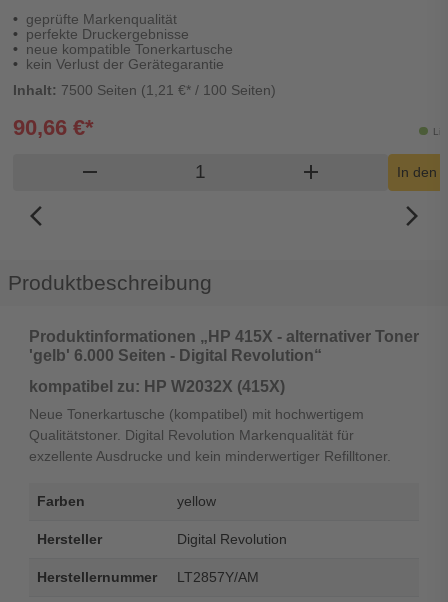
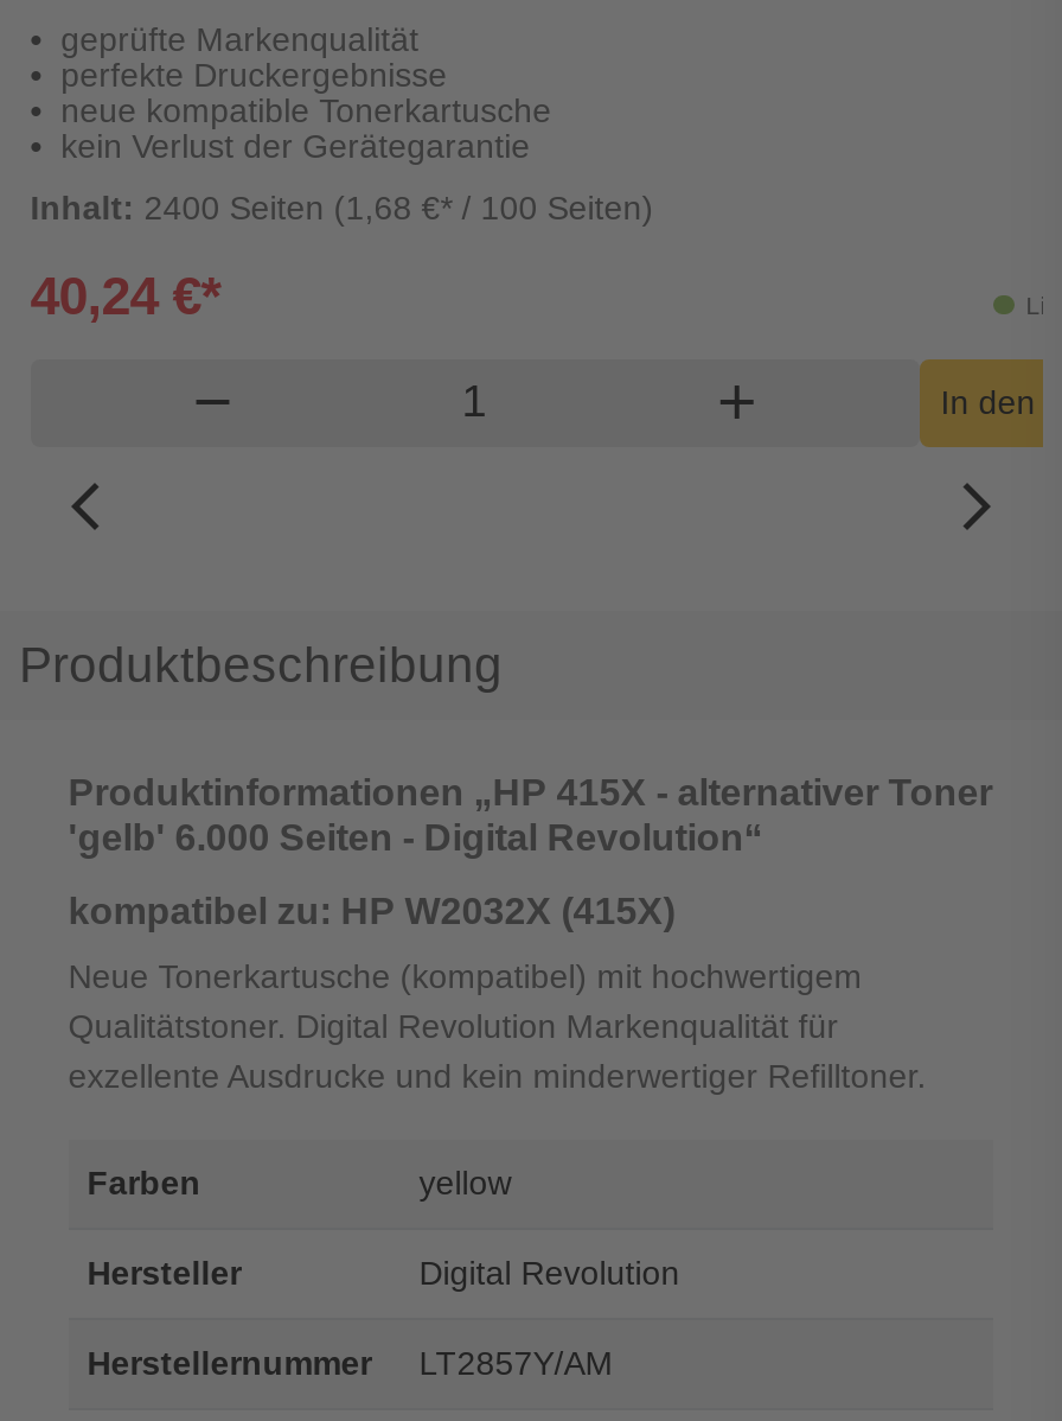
- Inhalt: 7500 Seiten (1,21 €* / 100 Seiten)
+ Inhalt: 2400 Seiten (1,68 €* / 100 Seiten)

- 90,66 €*
+ 40,24 €*
